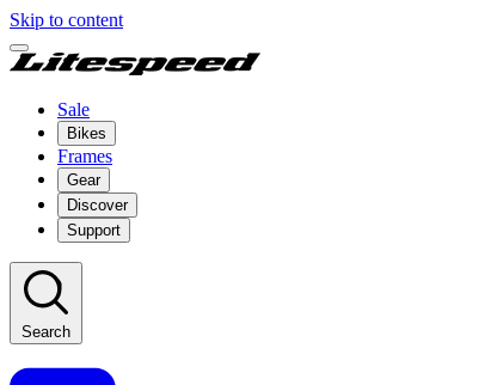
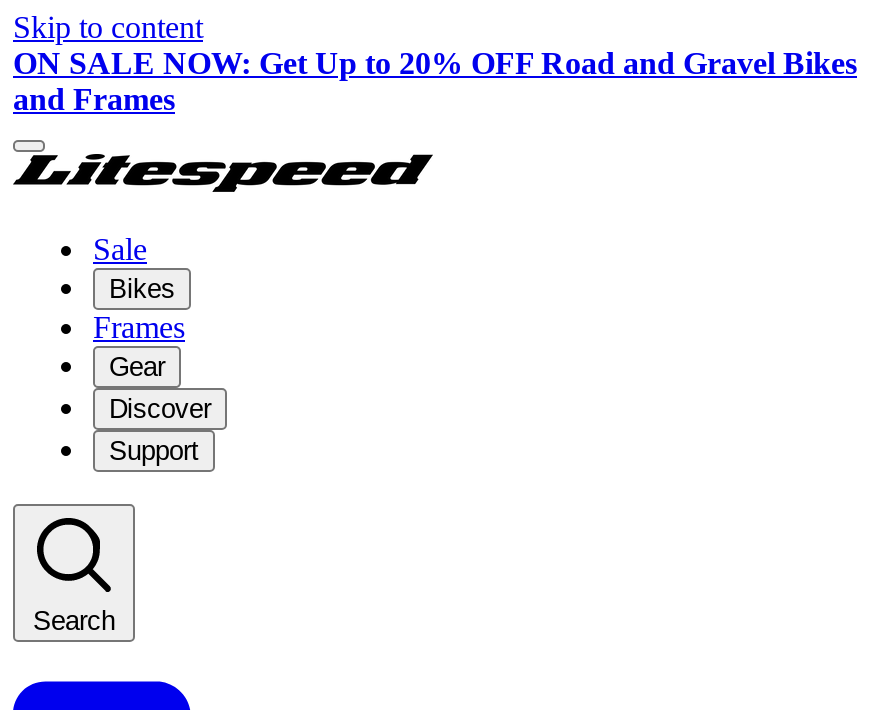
+ ON SALE NOW: Get Up to 20% OFF Road and Gravel Bikes
+ and Frames
